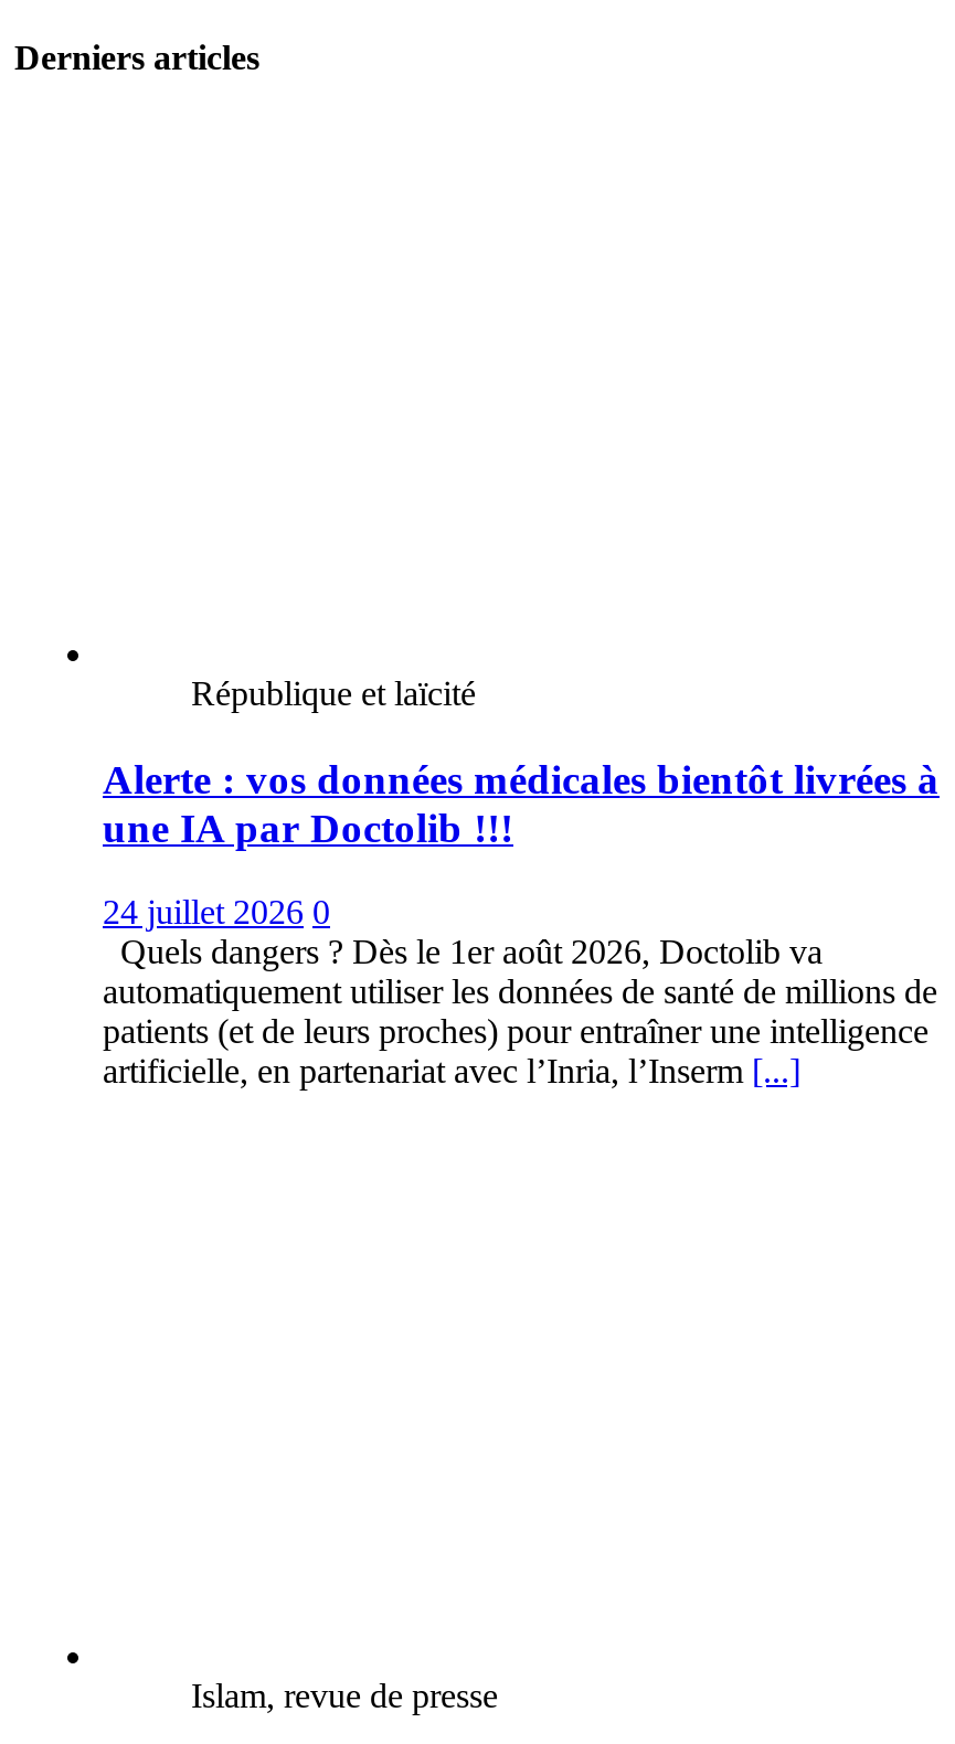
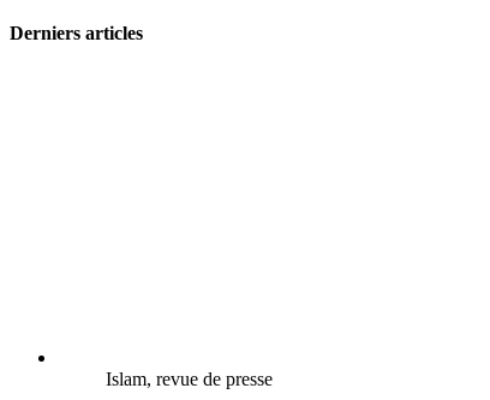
- République et laïcité
- Alerte : vos données médicales bientôt livrées à
- une IA par Doctolib !!!
- 24 juillet 2026 0
- Quels dangers ? Dès le 1er août 2026, Doctolib va
- automatiquement utiliser les données de santé de millions de
- patients (et de leurs proches) pour entraîner une intelligence
- artificielle, en partenariat avec l’Inria, l’Inserm [...]
